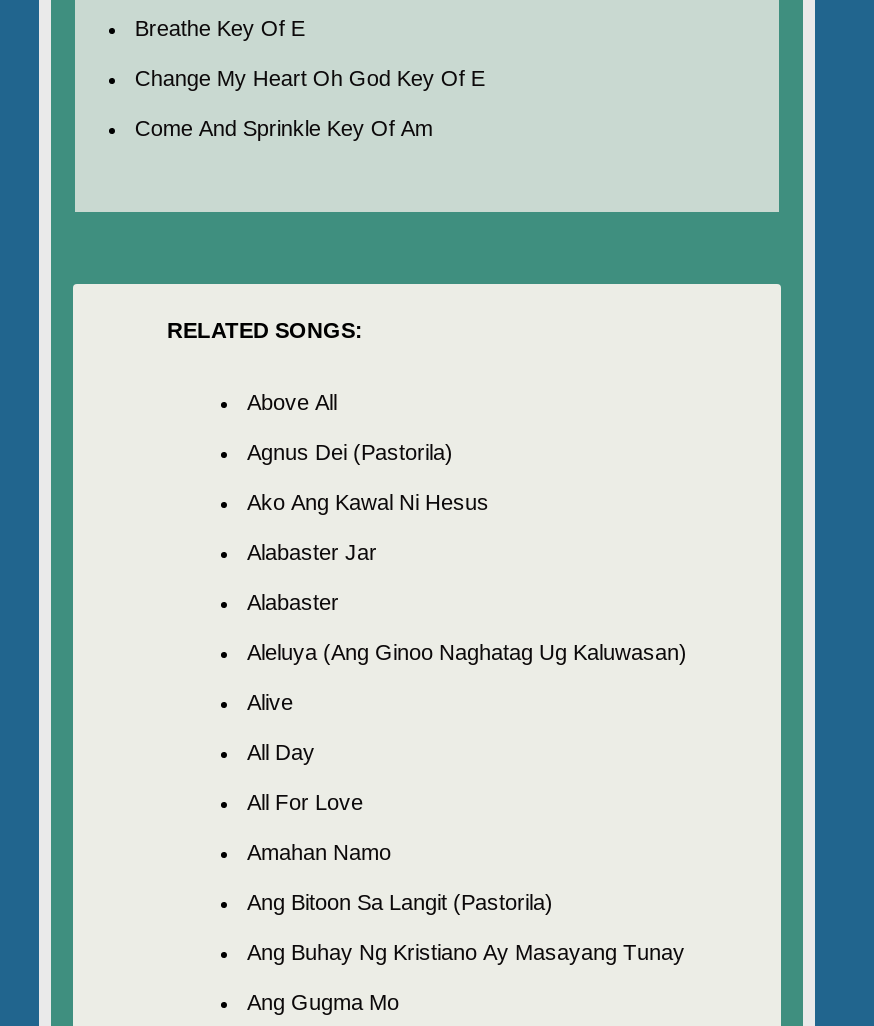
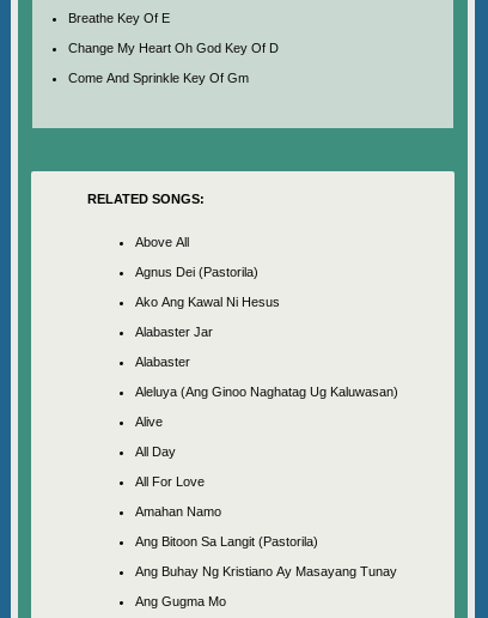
- Change My Heart Oh God Key Of E
+ Change My Heart Oh God Key Of D

- Come And Sprinkle Key Of Am
+ Come And Sprinkle Key Of Gm
